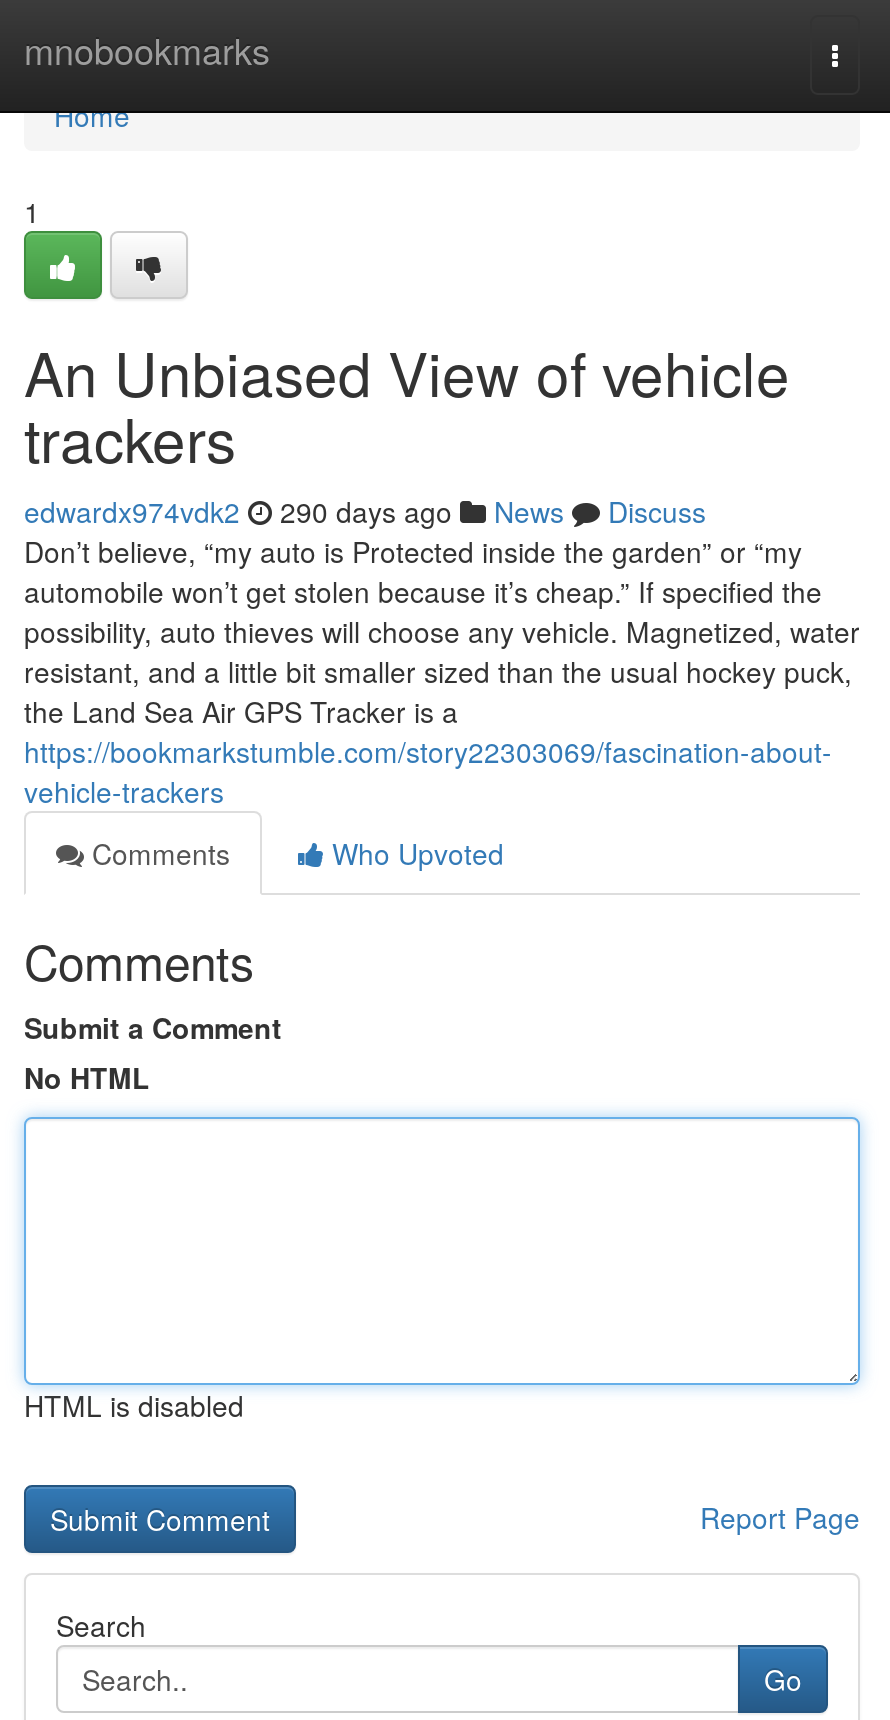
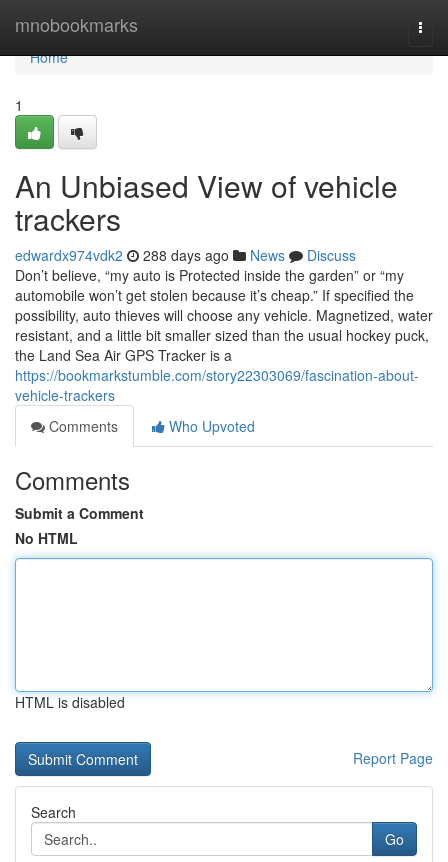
- edwardx974vdk2 290 days ago News Discuss
+ edwardx974vdk2 288 days ago News Discuss
